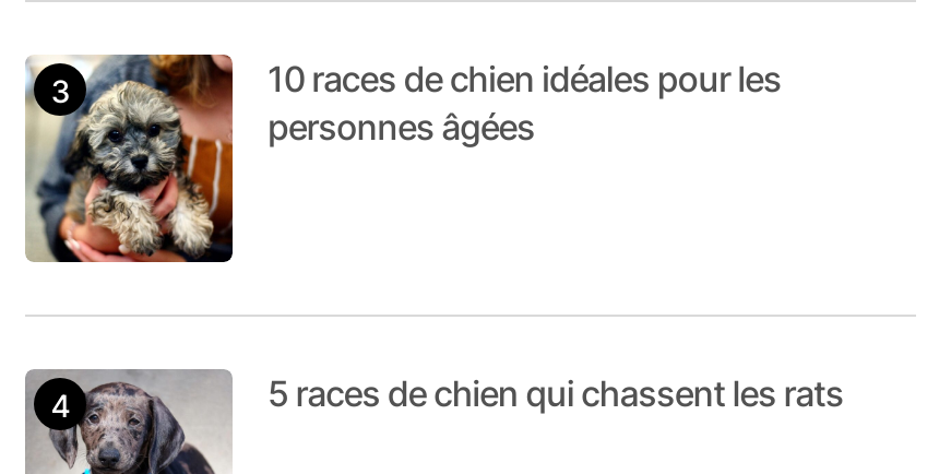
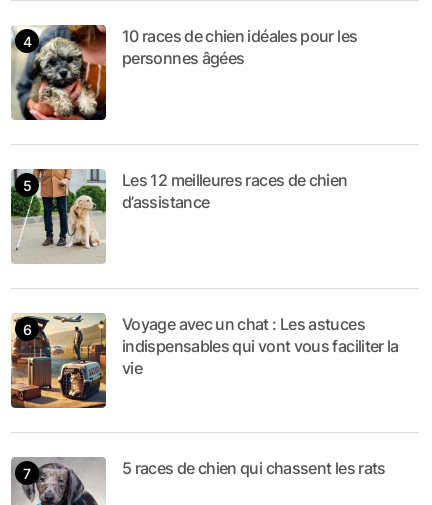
+ [image]
+ Les 12 meilleures races de chien
+ d’assistance

+ [image]
+ Voyage avec un chat : Les astuces
+ indispensables qui vont vous faciliter la
+ vie
